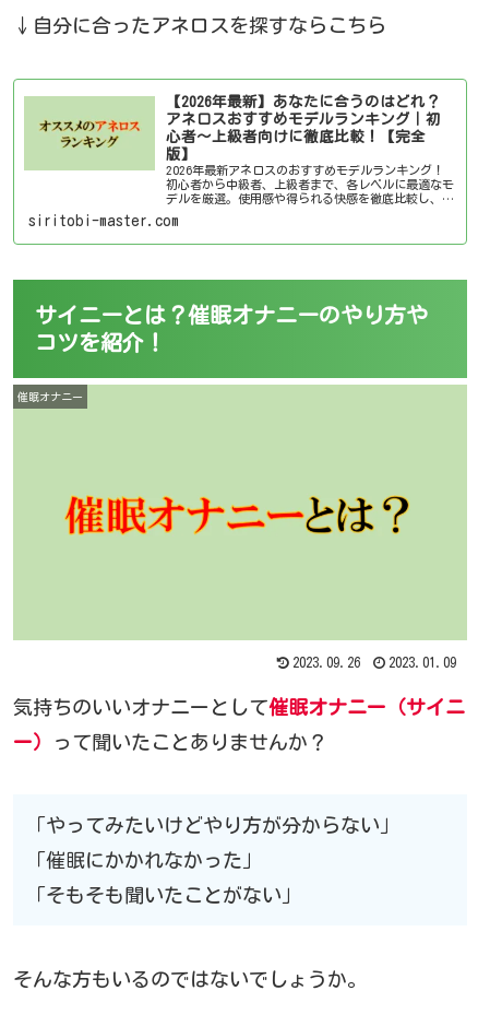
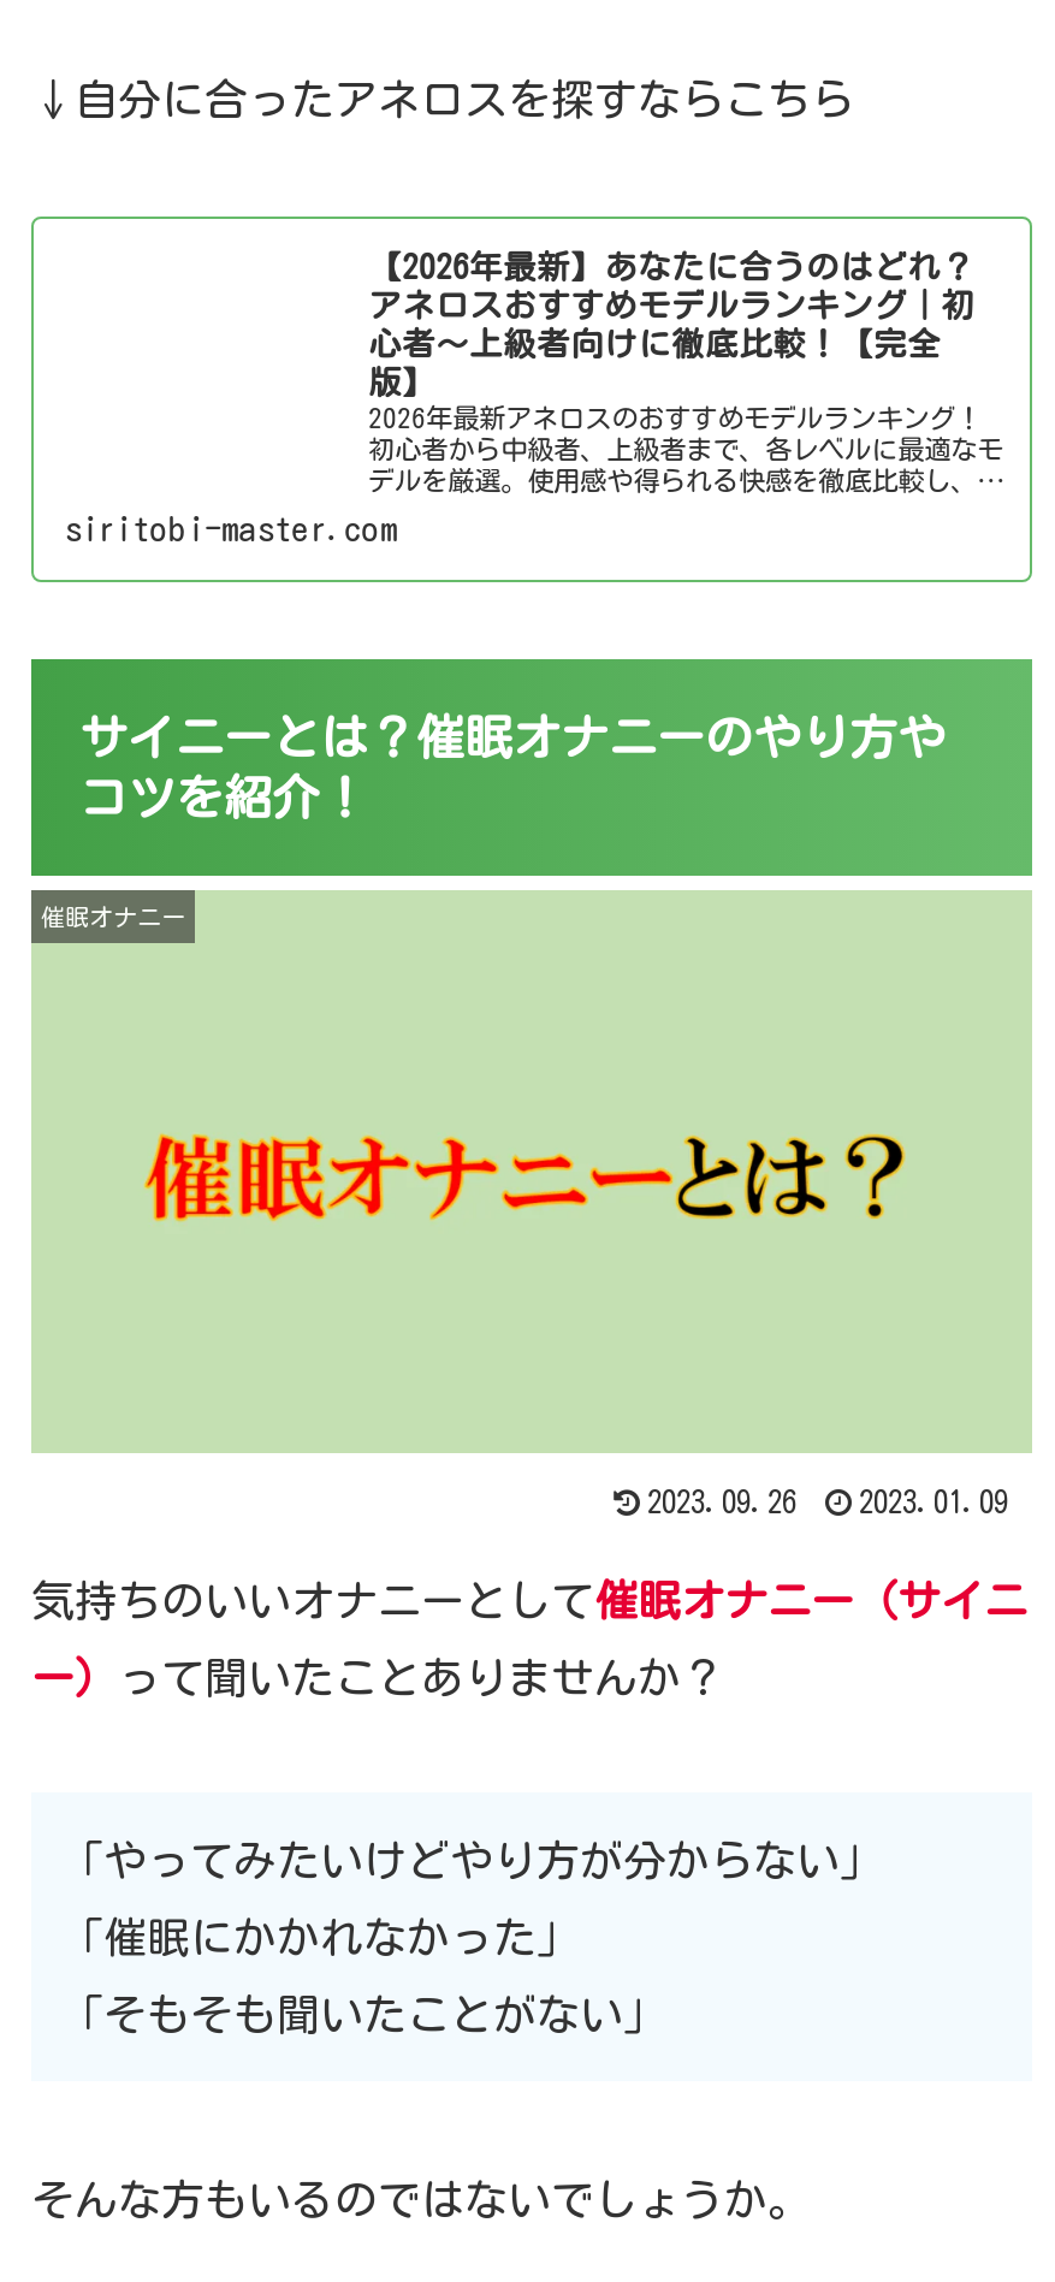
- [image]
